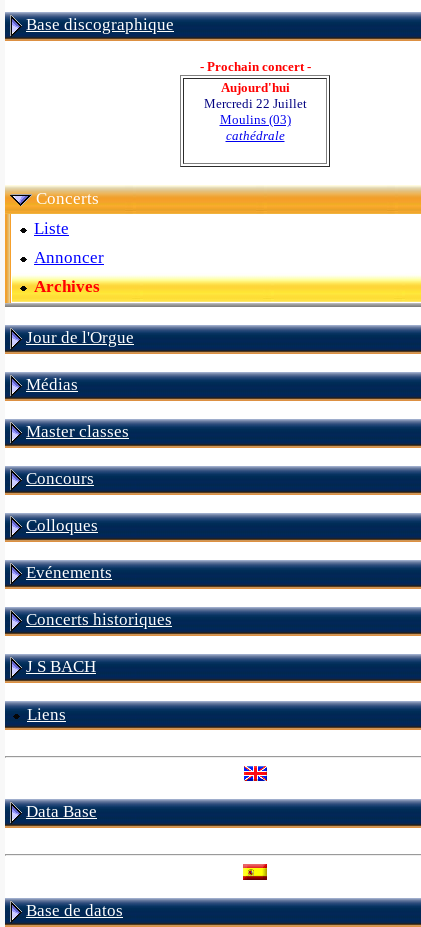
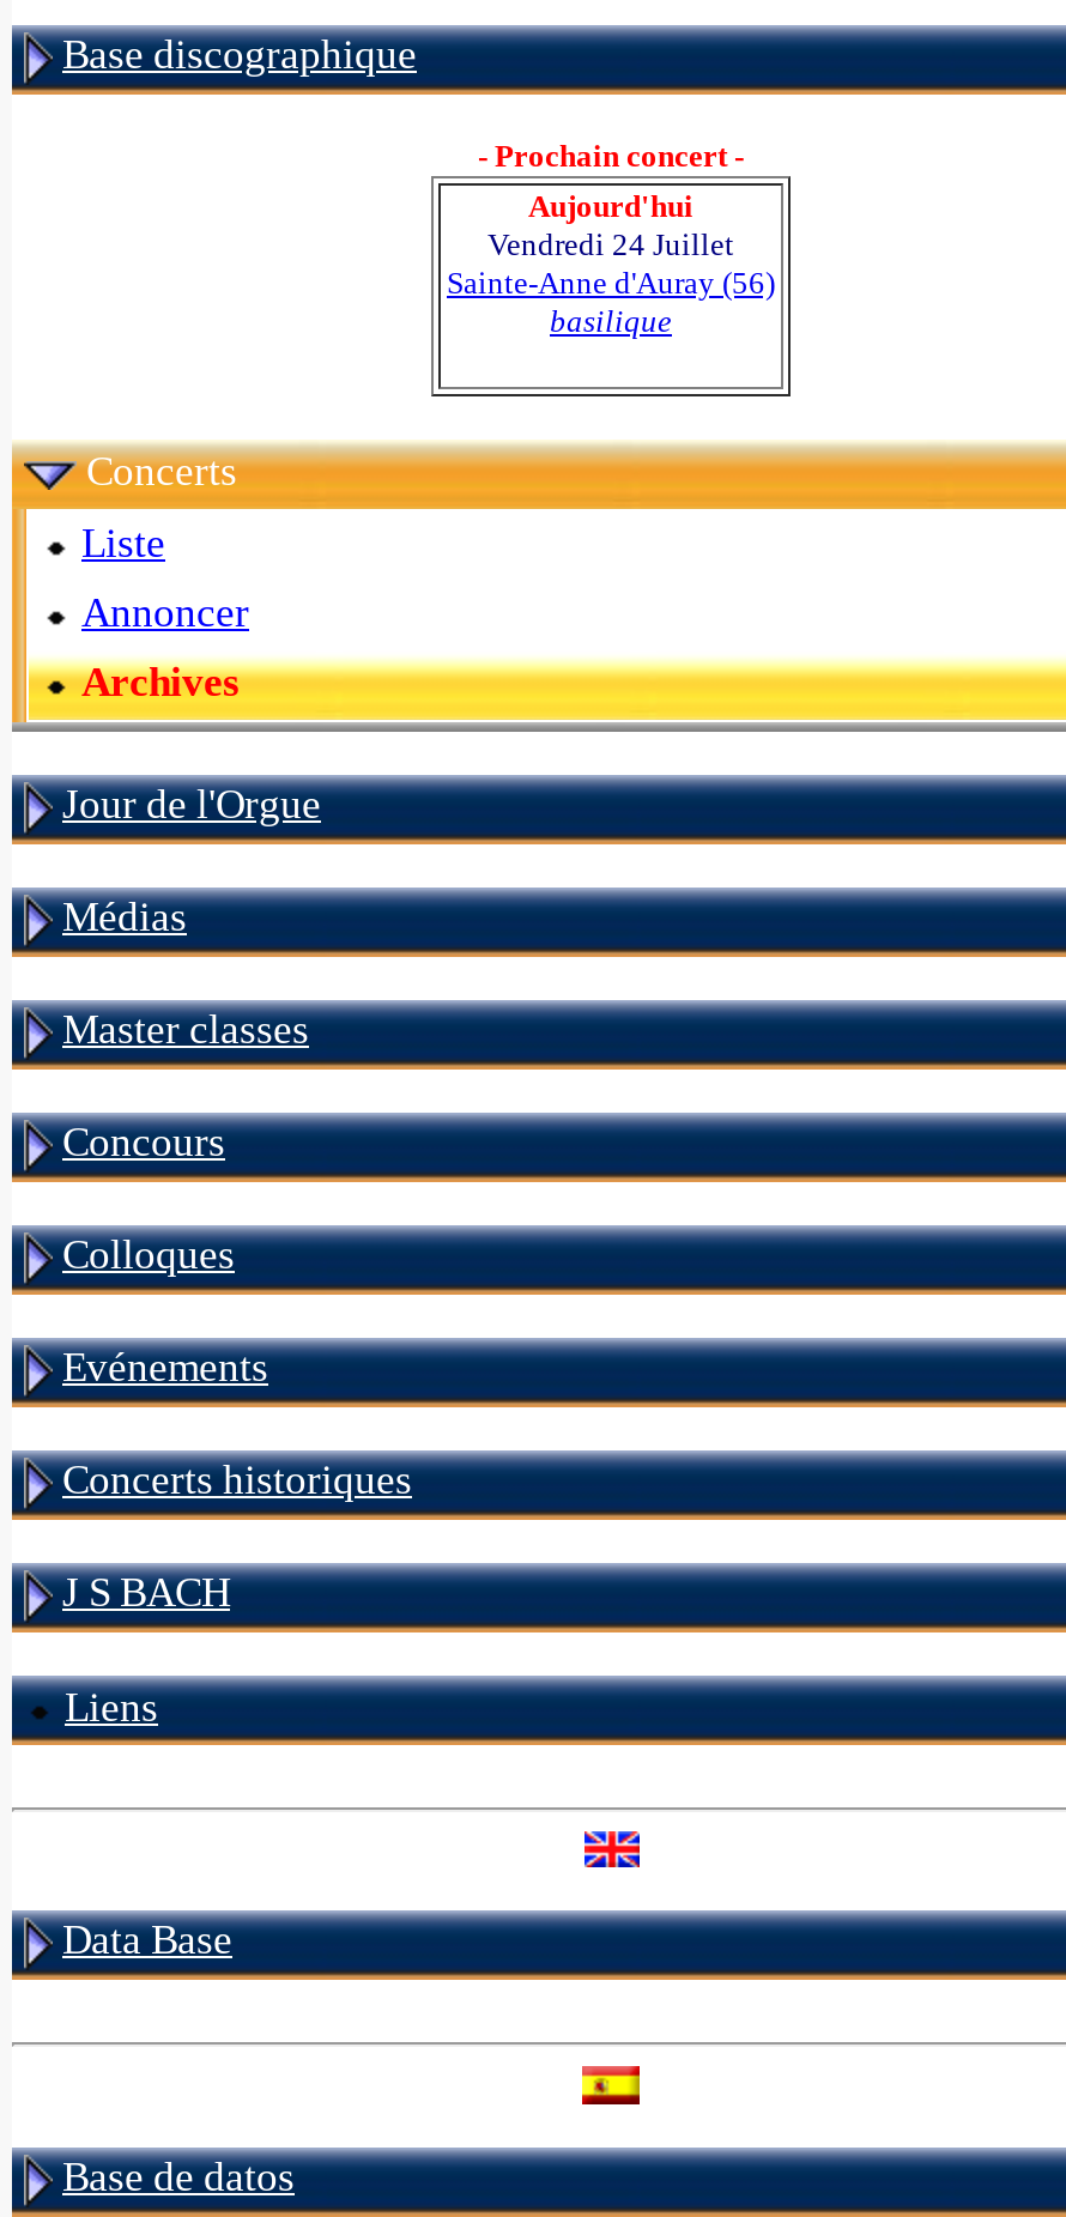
- Mercredi 22 Juillet
- Moulins (03)
- cathédrale
+ Vendredi 24 Juillet
+ Sainte-Anne d'Auray (56)
+ basilique
